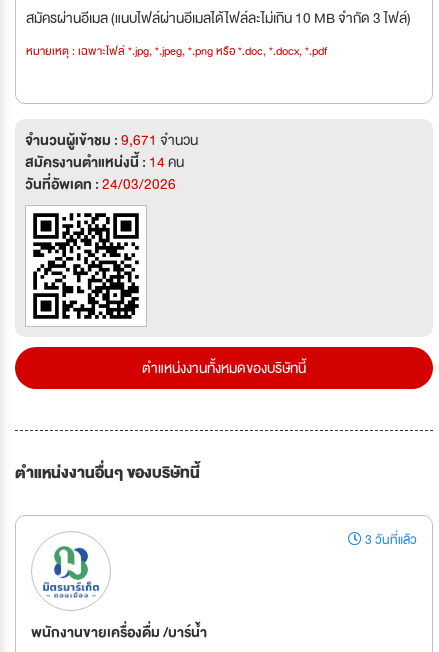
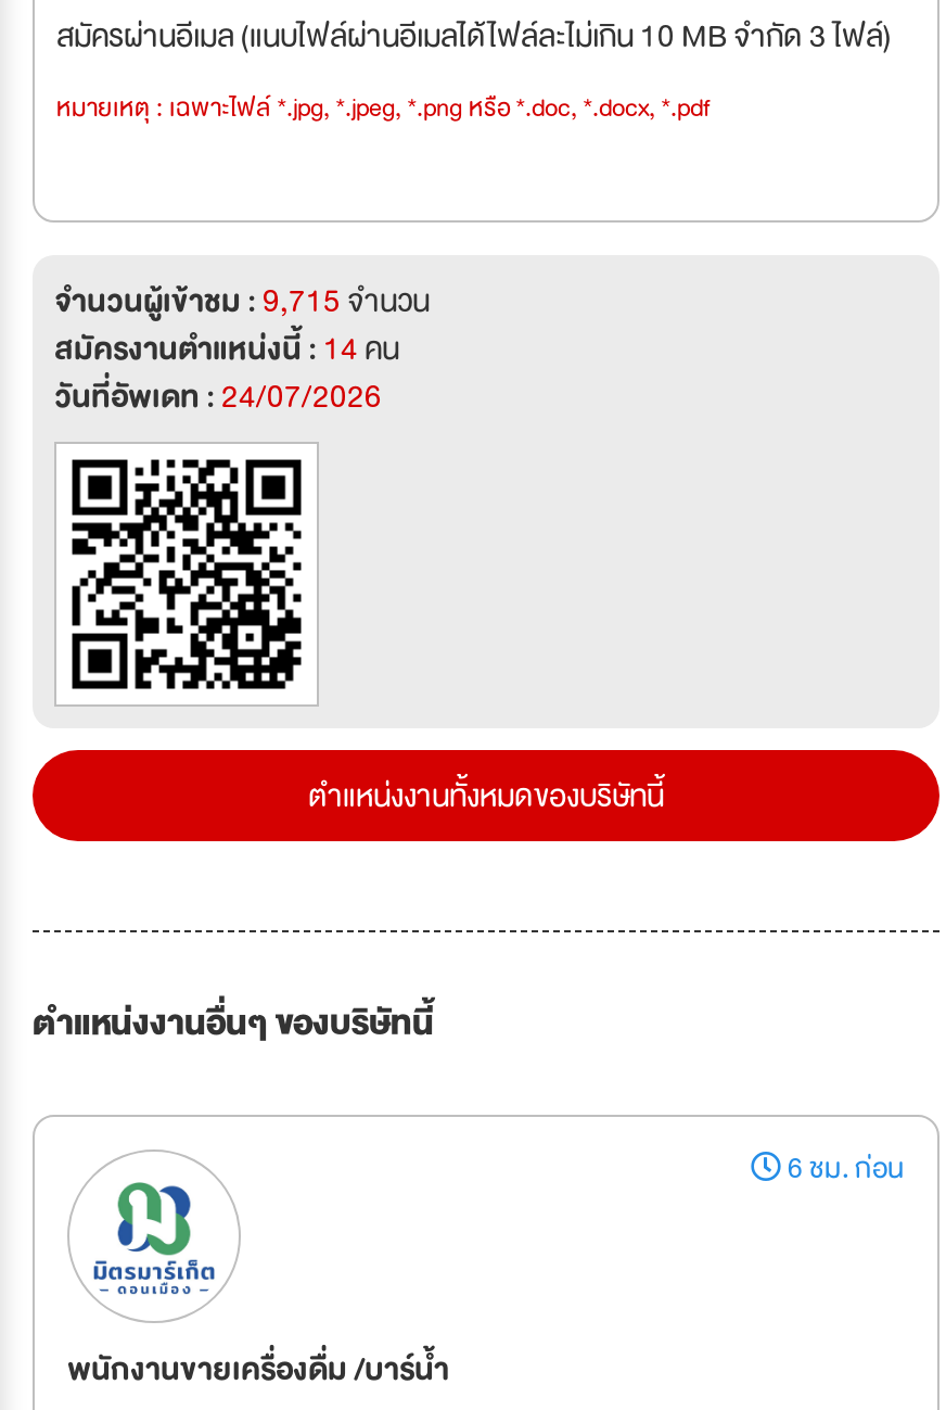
- จำนวนผู้เข้าชม : 9,671จำนวน
+ จำนวนผู้เข้าชม : 9,715จำนวน

- วันที่อัพเดท : 24/03/2026
+ วันที่อัพเดท : 24/07/2026

- 3 วันที่แล้ว
+ 6 ชม. ก่อน
